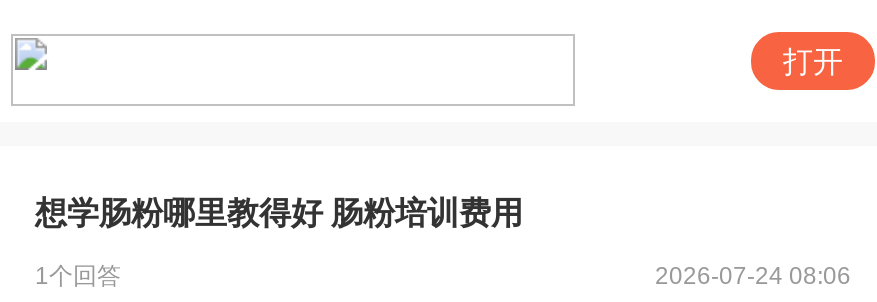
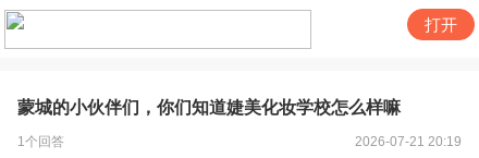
- 想学肠粉哪里教得好 肠粉培训费用
+ 蒙城的小伙伴们，你们知道婕美化妆学校怎么样嘛

- 2026-07-24 08:06
+ 2026-07-21 20:19
